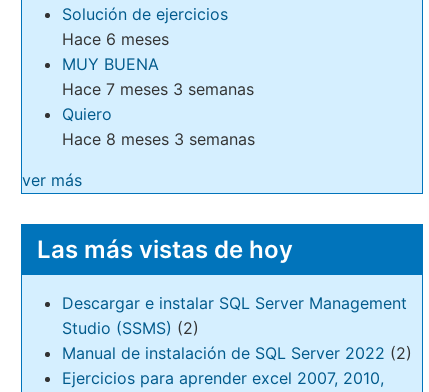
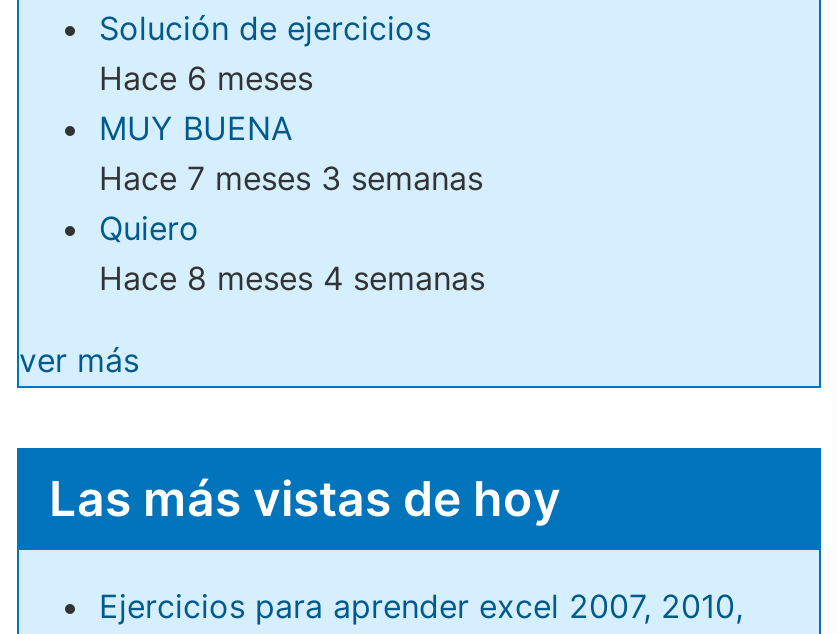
- Hace 8 meses 3 semanas
+ Hace 8 meses 4 semanas

- Descargar e instalar SQL Server Management
- Studio (SSMS) (2)
- Manual de instalación de SQL Server 2022 (2)
